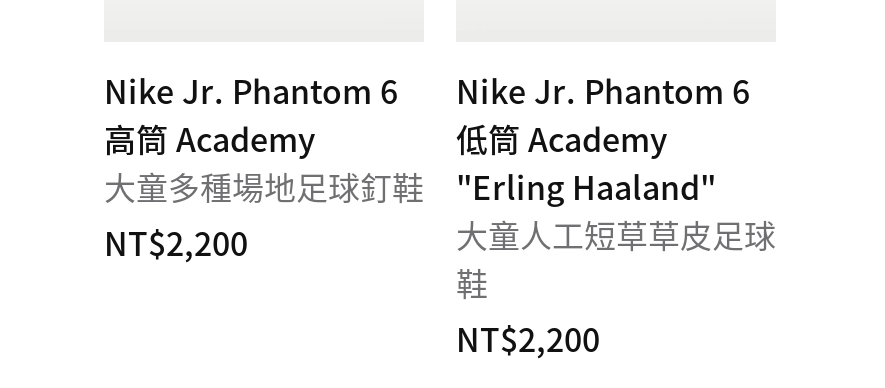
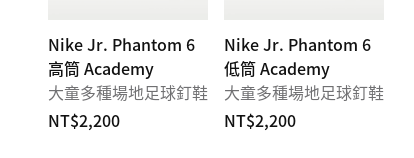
- "Erling Haaland"
- 大童人工短草草皮足球
- 鞋
+ 大童多種場地足球釘鞋
